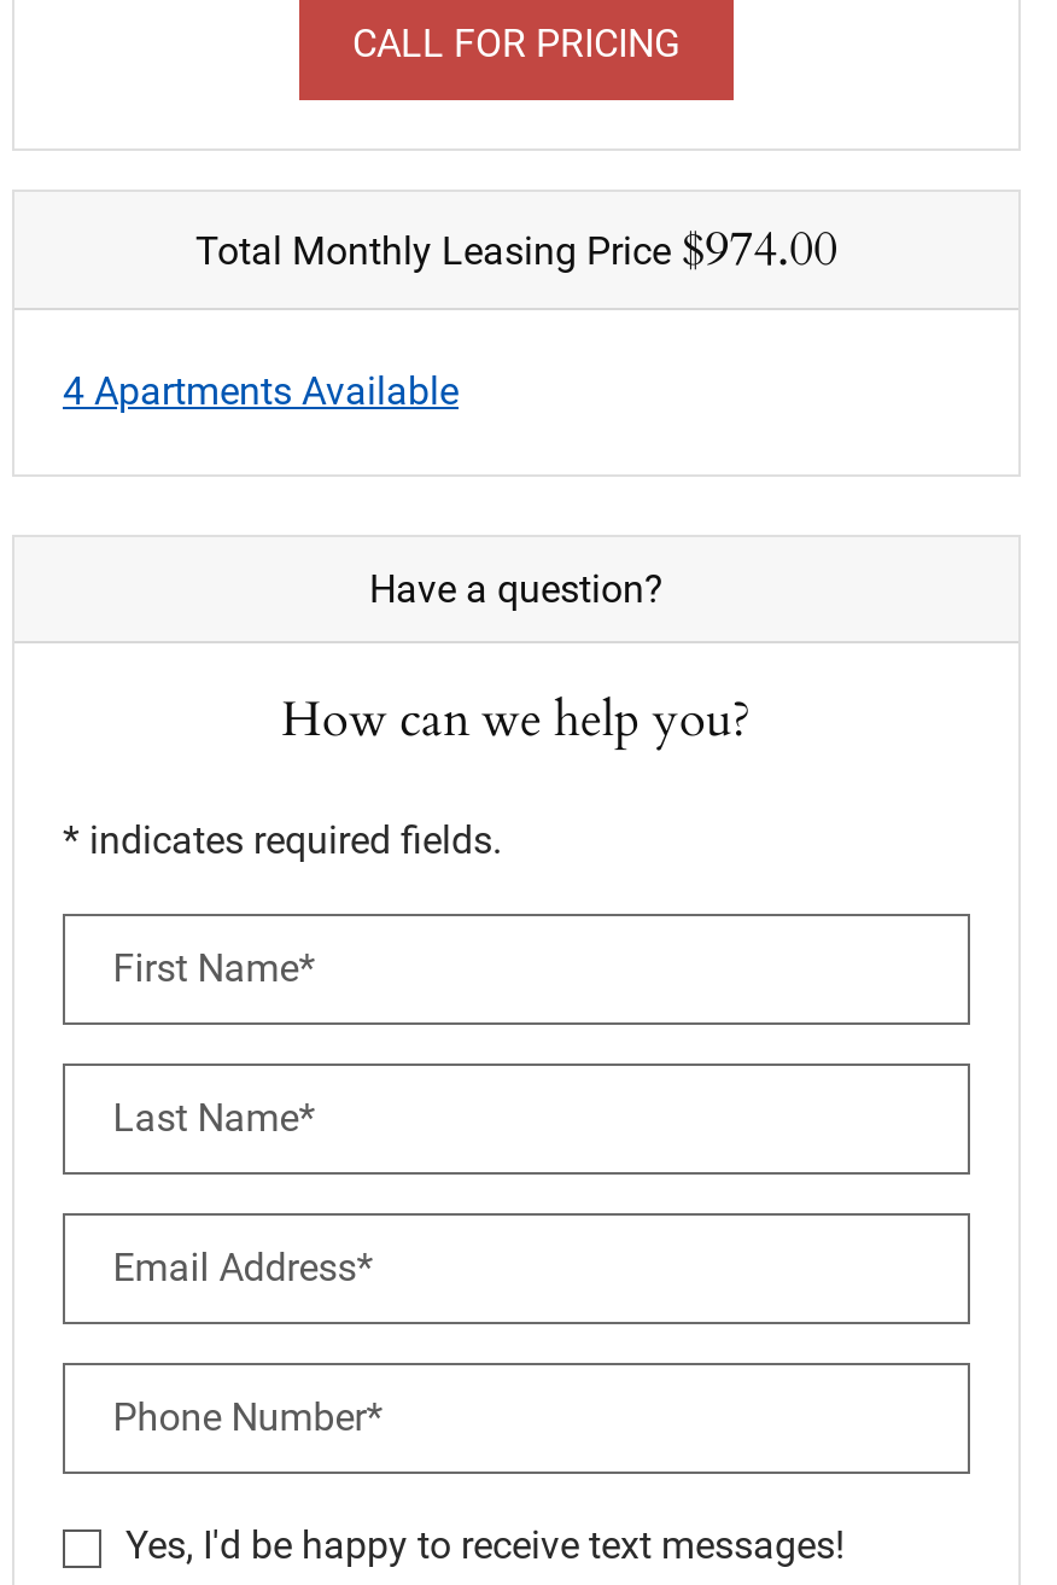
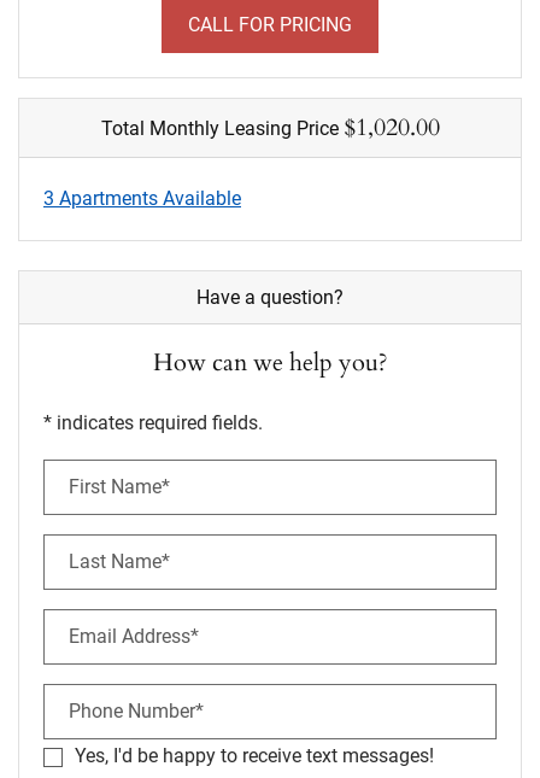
- Total Monthly Leasing Price $974.00
+ Total Monthly Leasing Price $1,020.00

- 4 Apartments Available
+ 3 Apartments Available
